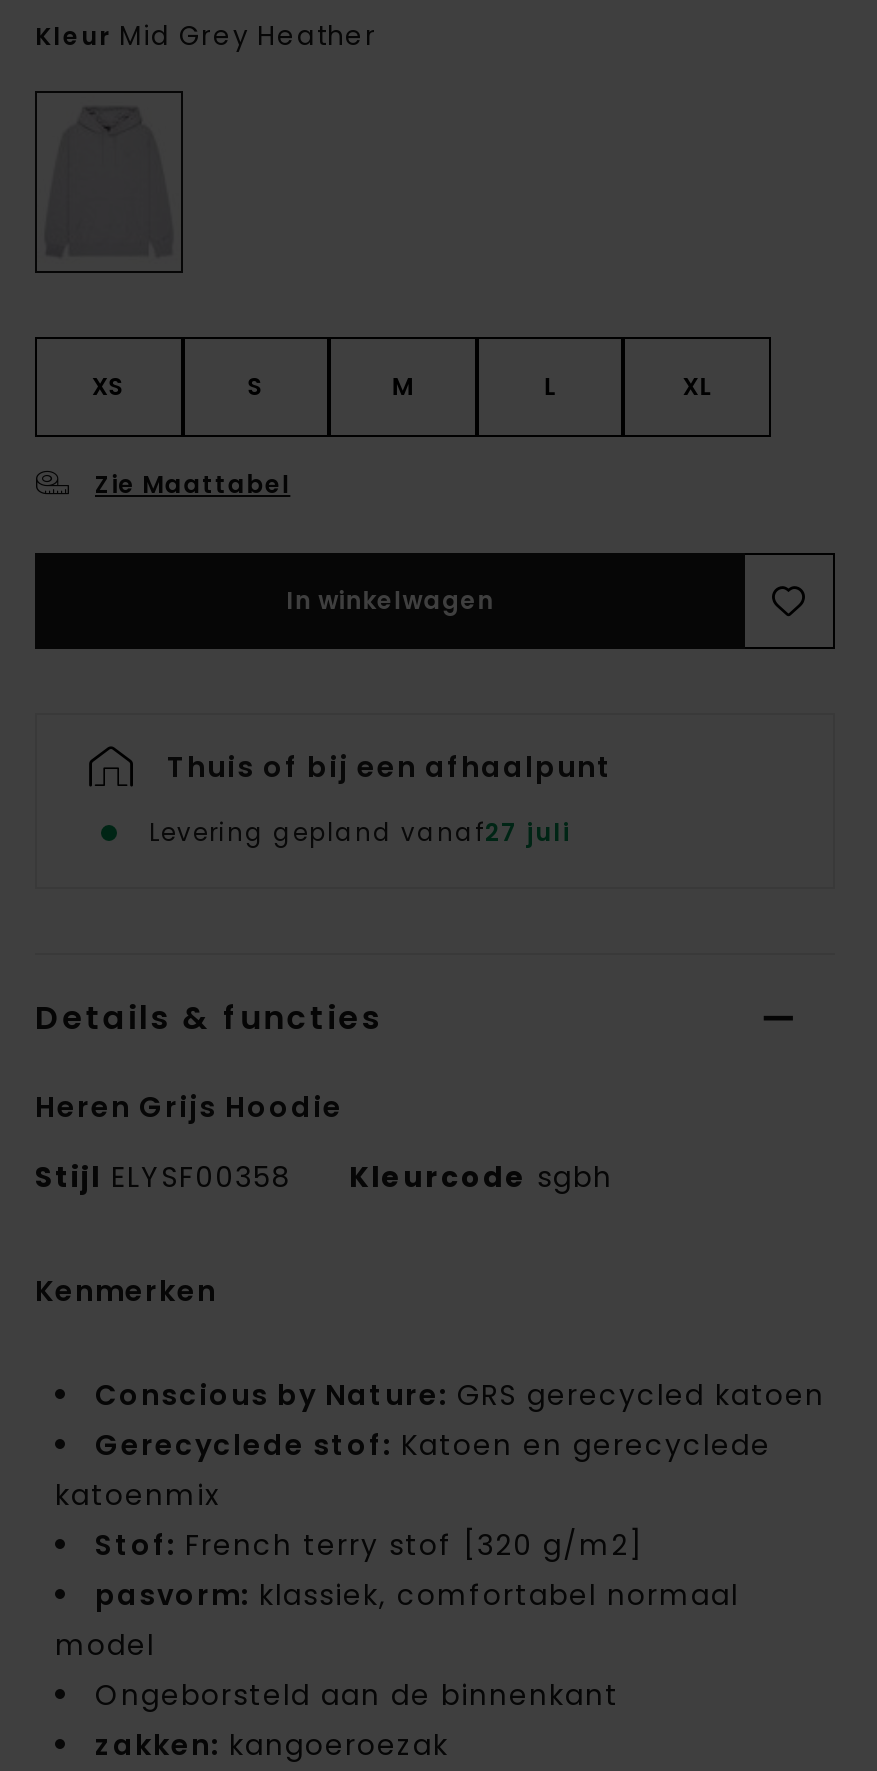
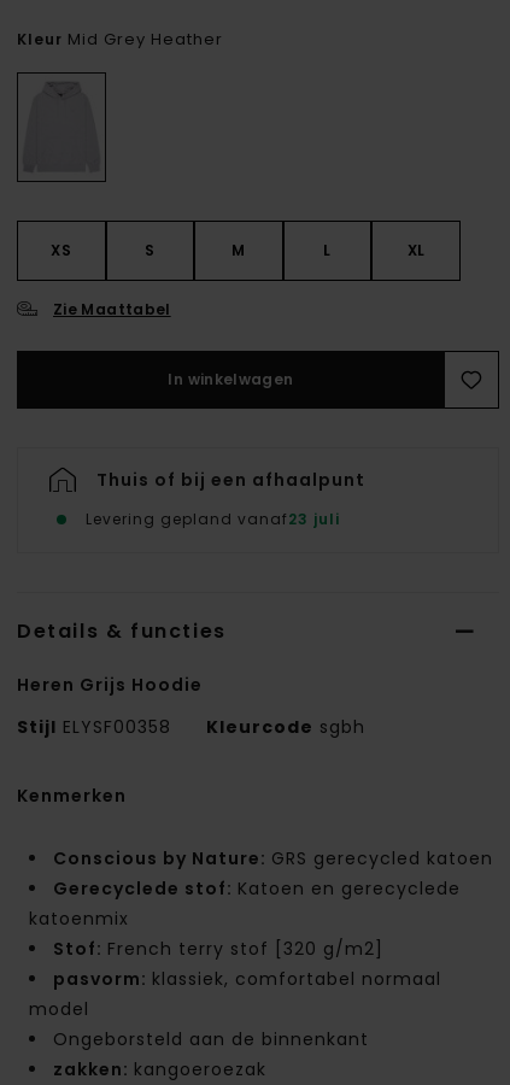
- Levering gepland vanaf27 juli
+ Levering gepland vanaf23 juli
